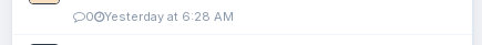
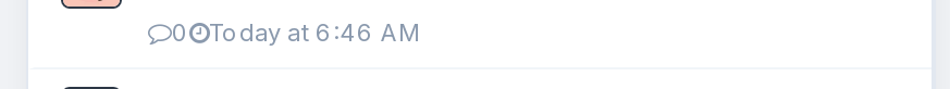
- Yesterday at 6:28 AM
+ Today at 6:46 AM
